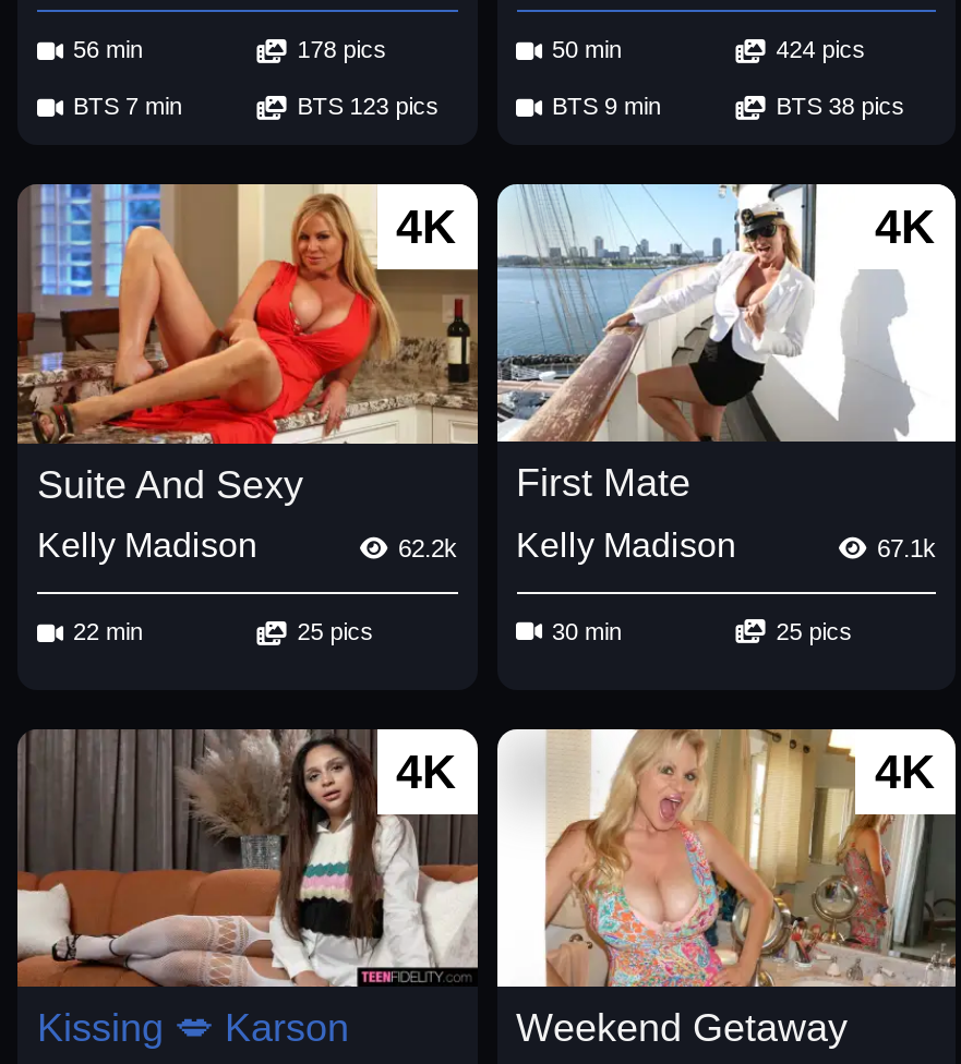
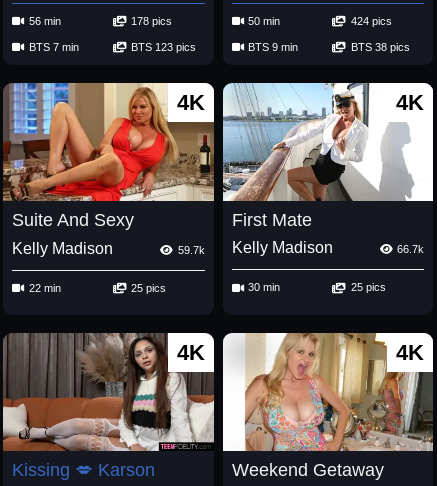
- 62.2k
+ 59.7k

- 67.1k
+ 66.7k
